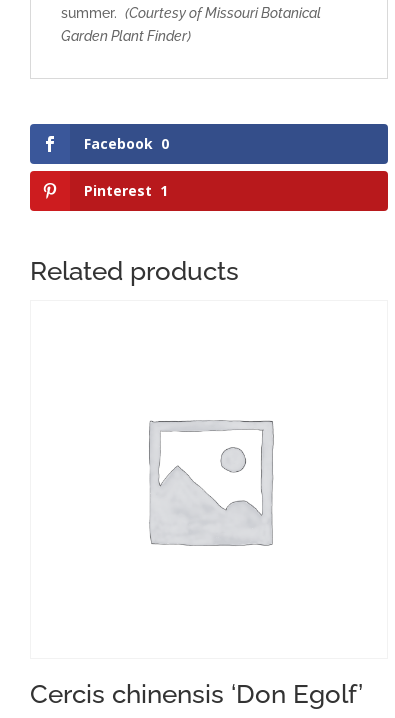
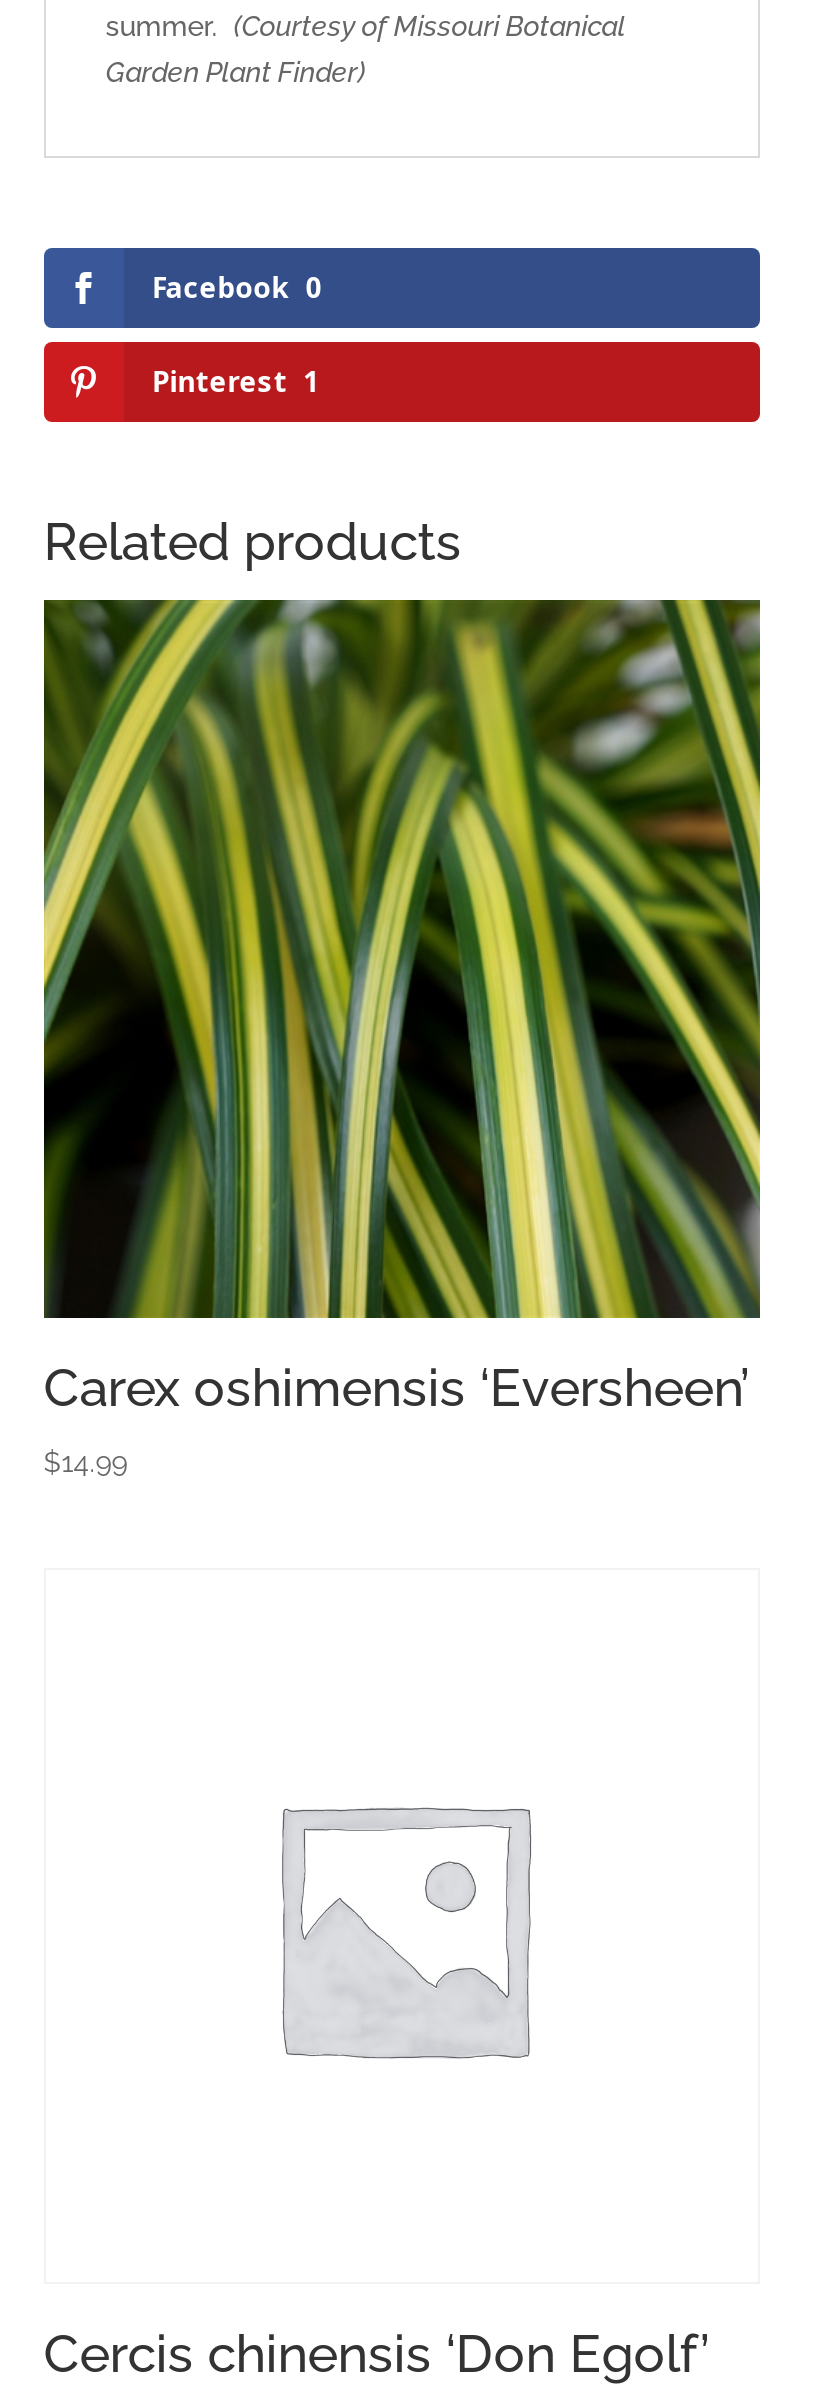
+ [image]
+ Carex oshimensis ‘Eversheen’
+ $14.99
